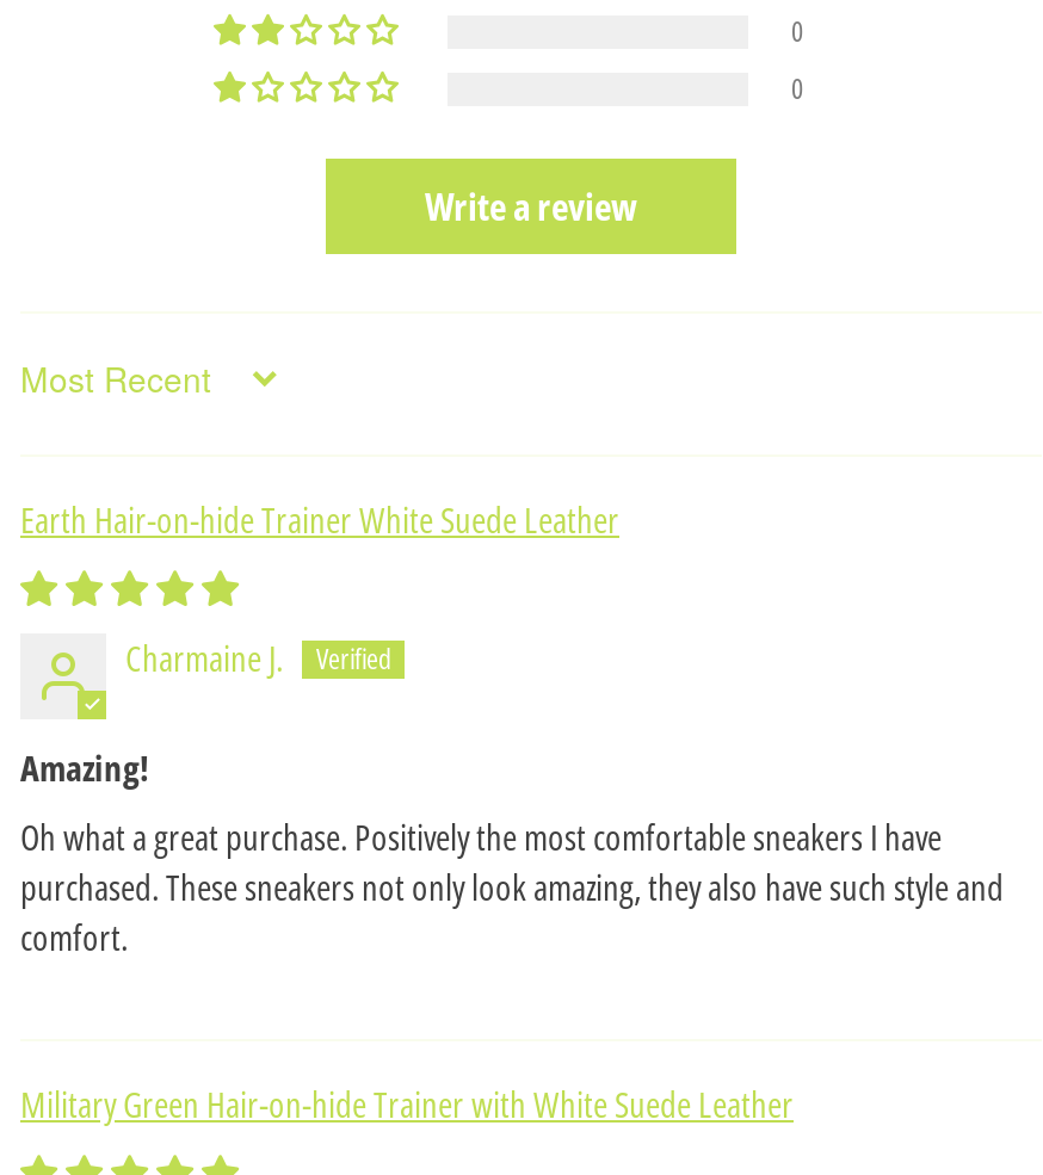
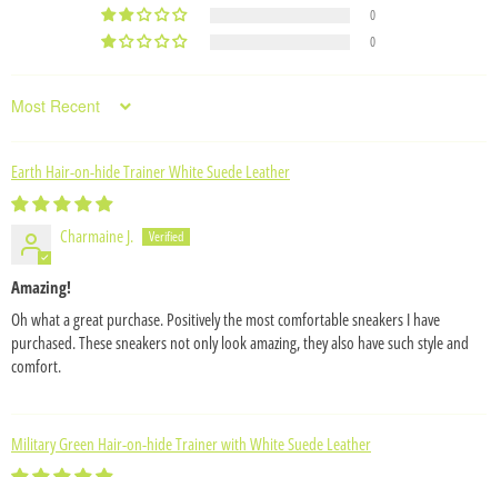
- Write a review
